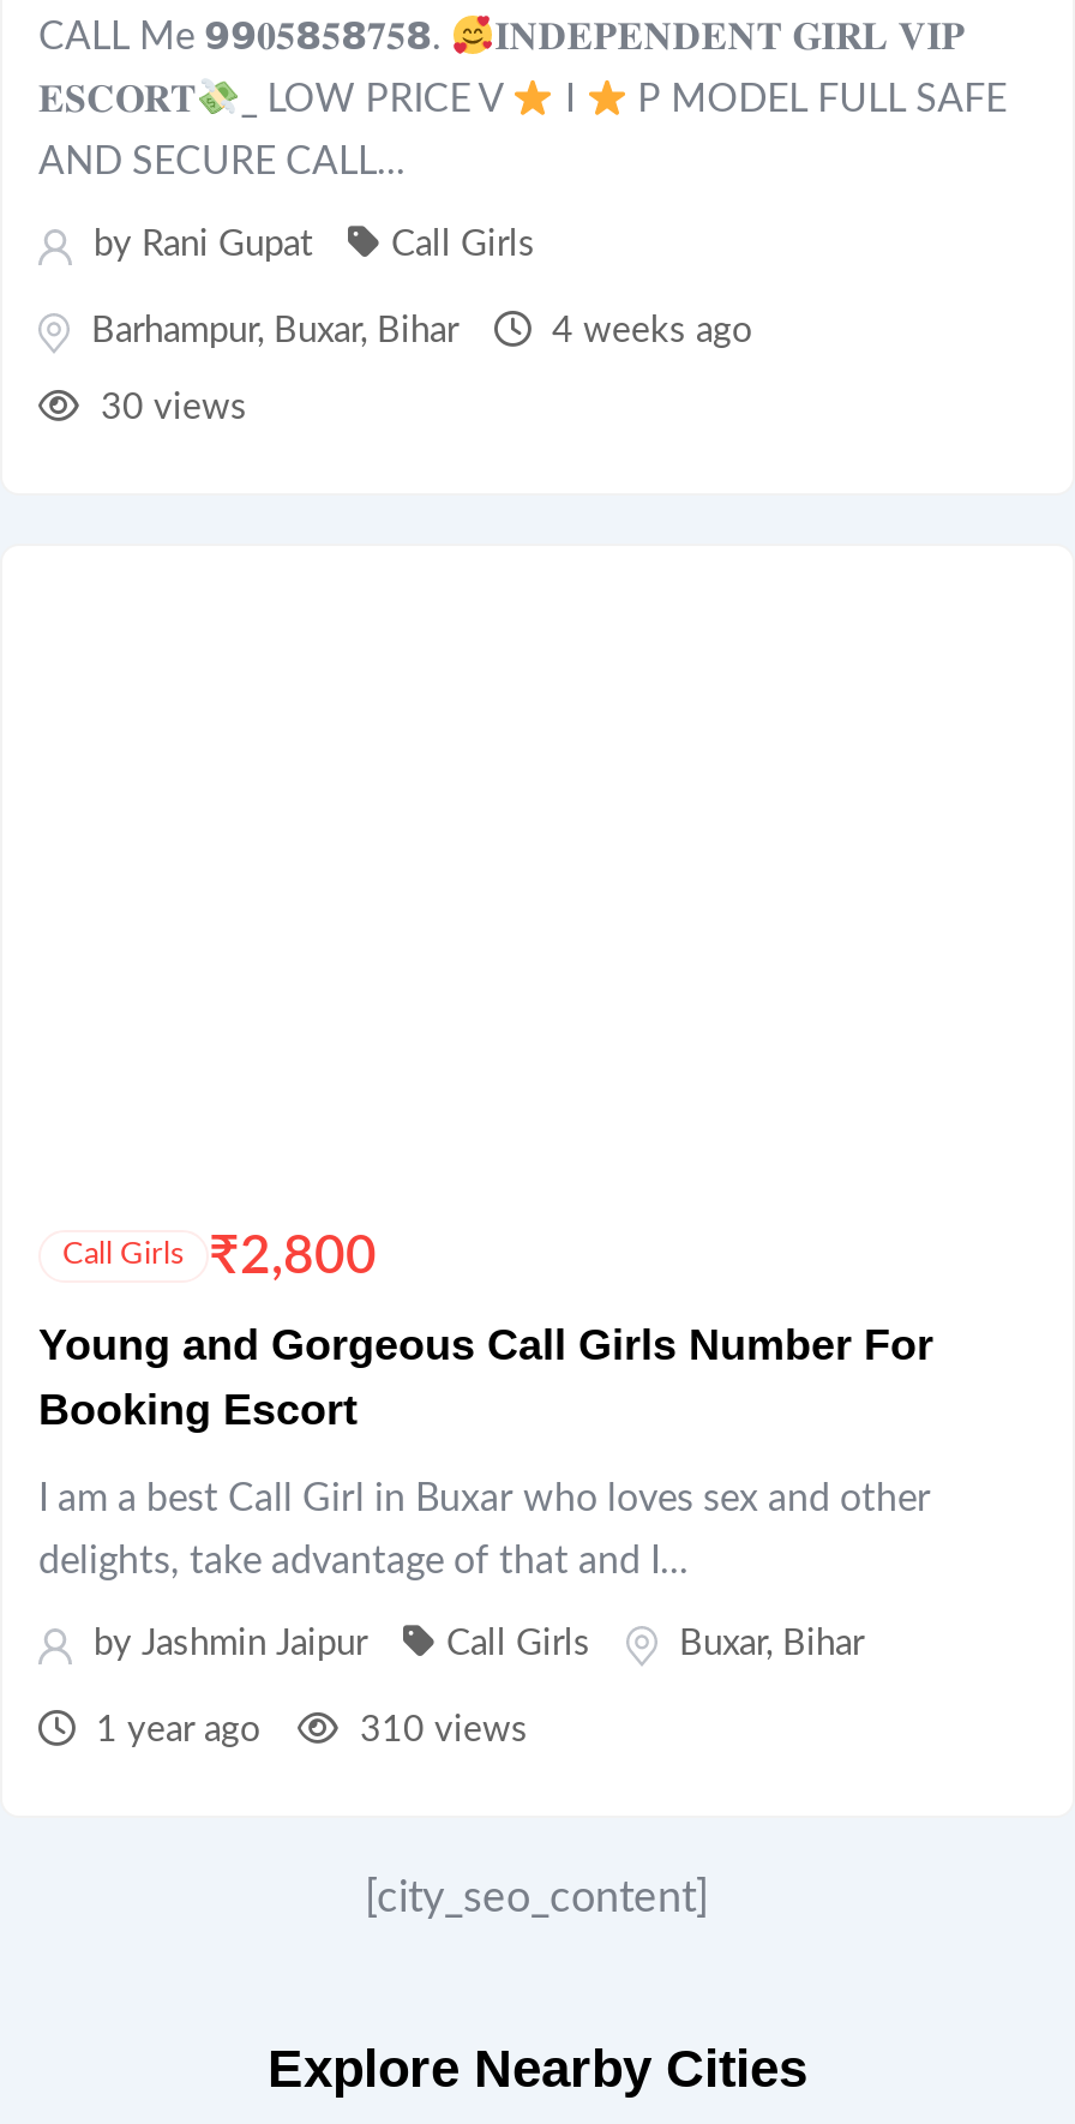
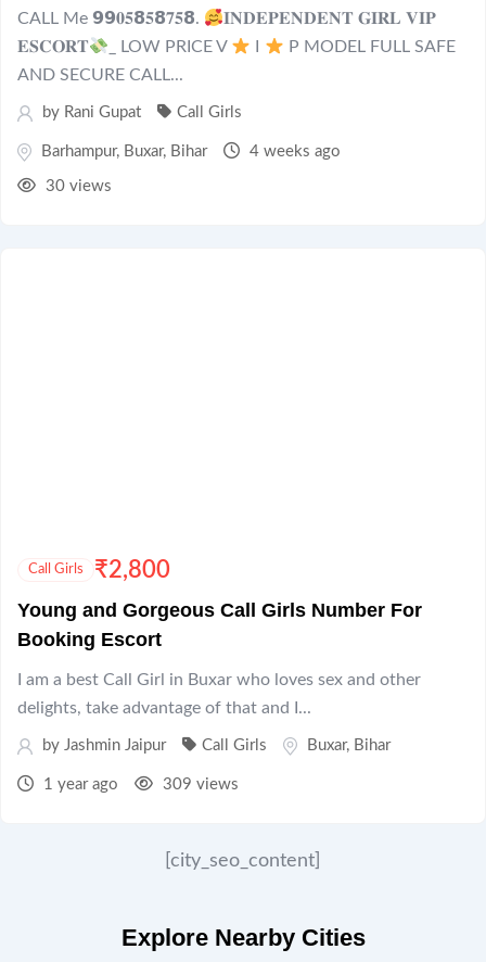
- 310 views
+ 309 views
